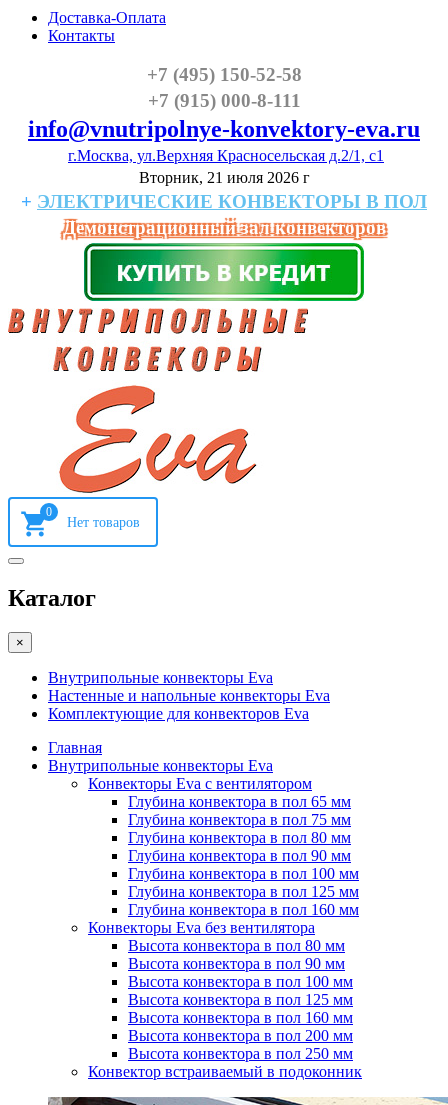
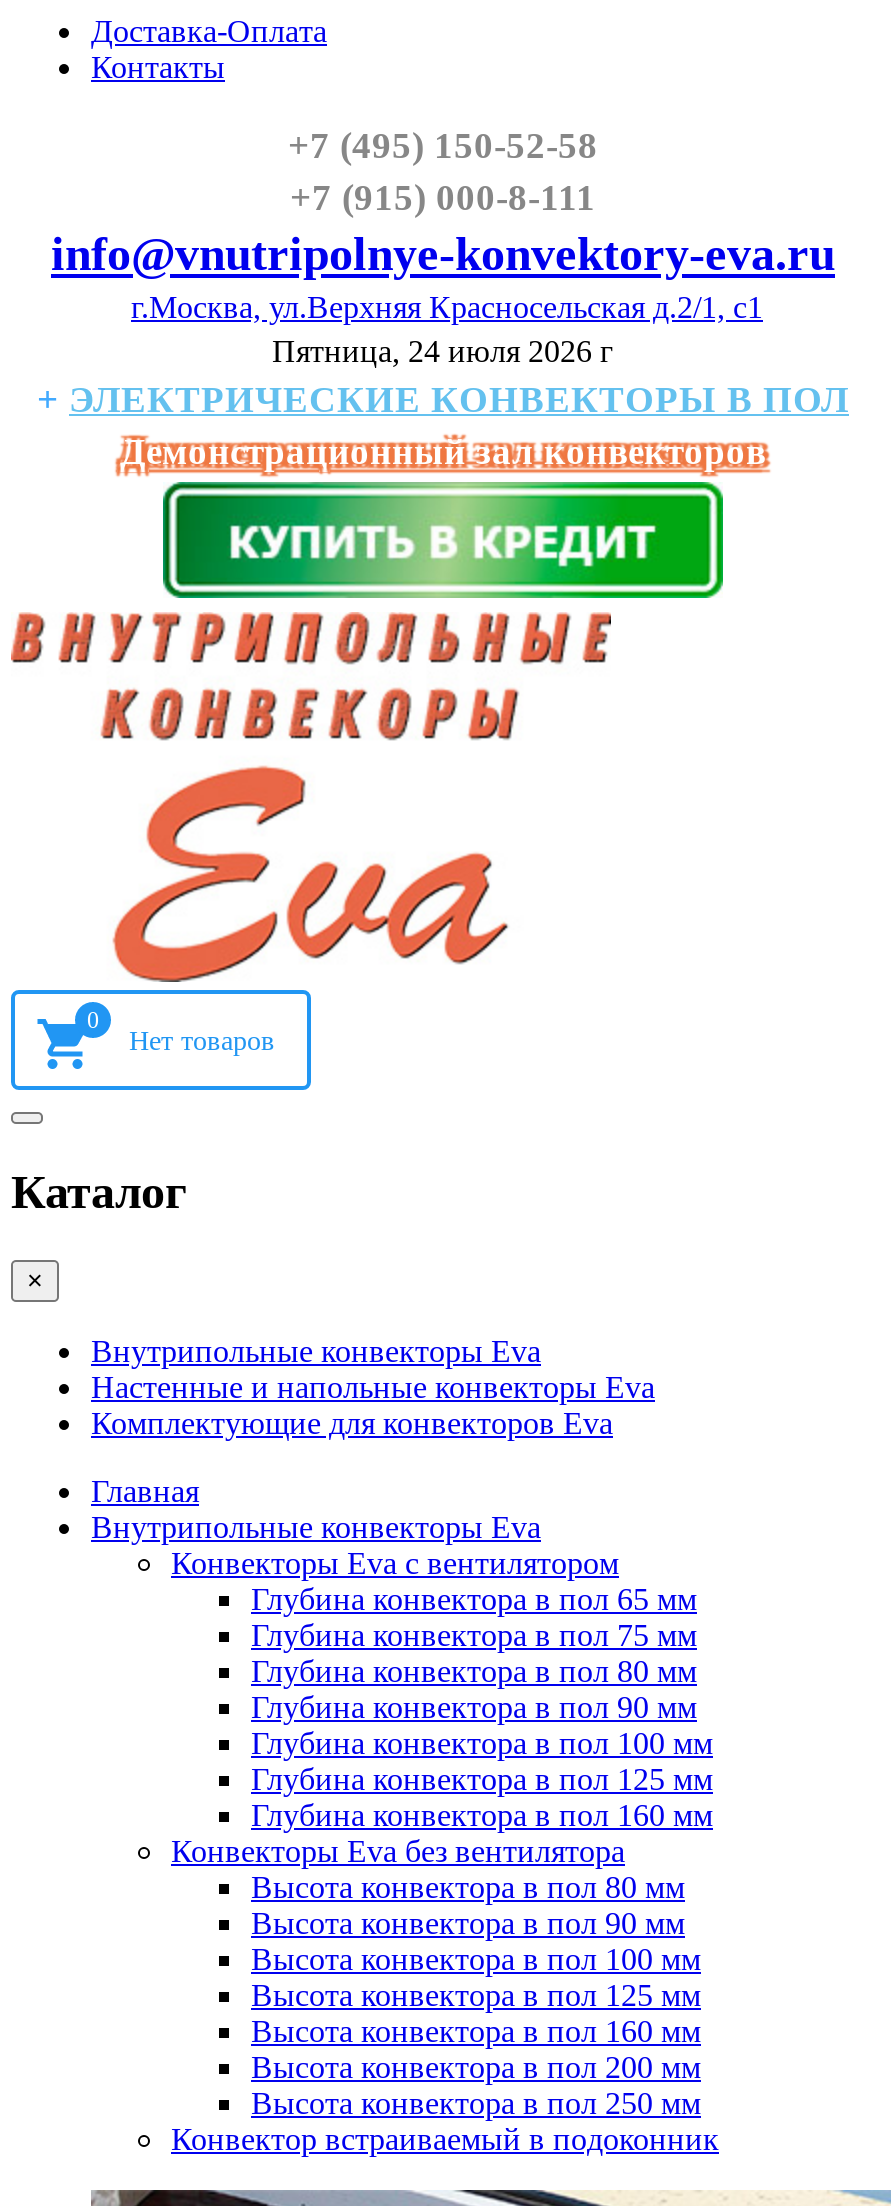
- Вторник, 21 июля 2026 г
+ Пятница, 24 июля 2026 г
